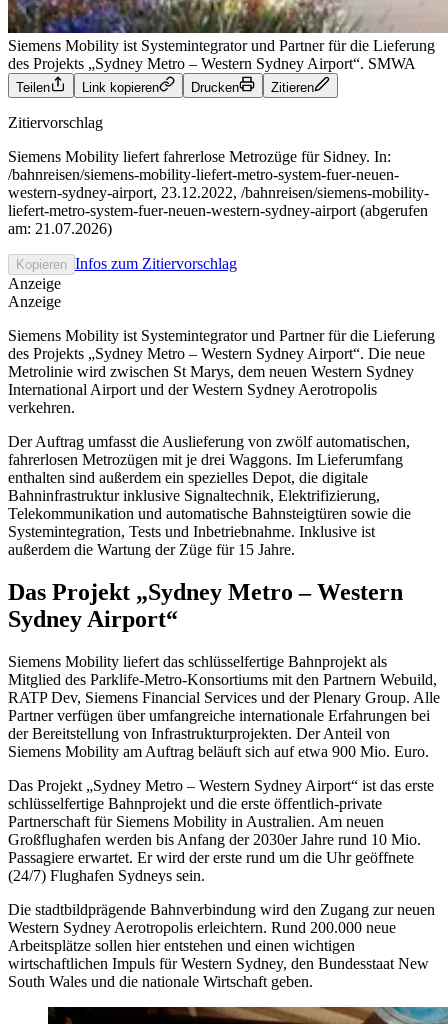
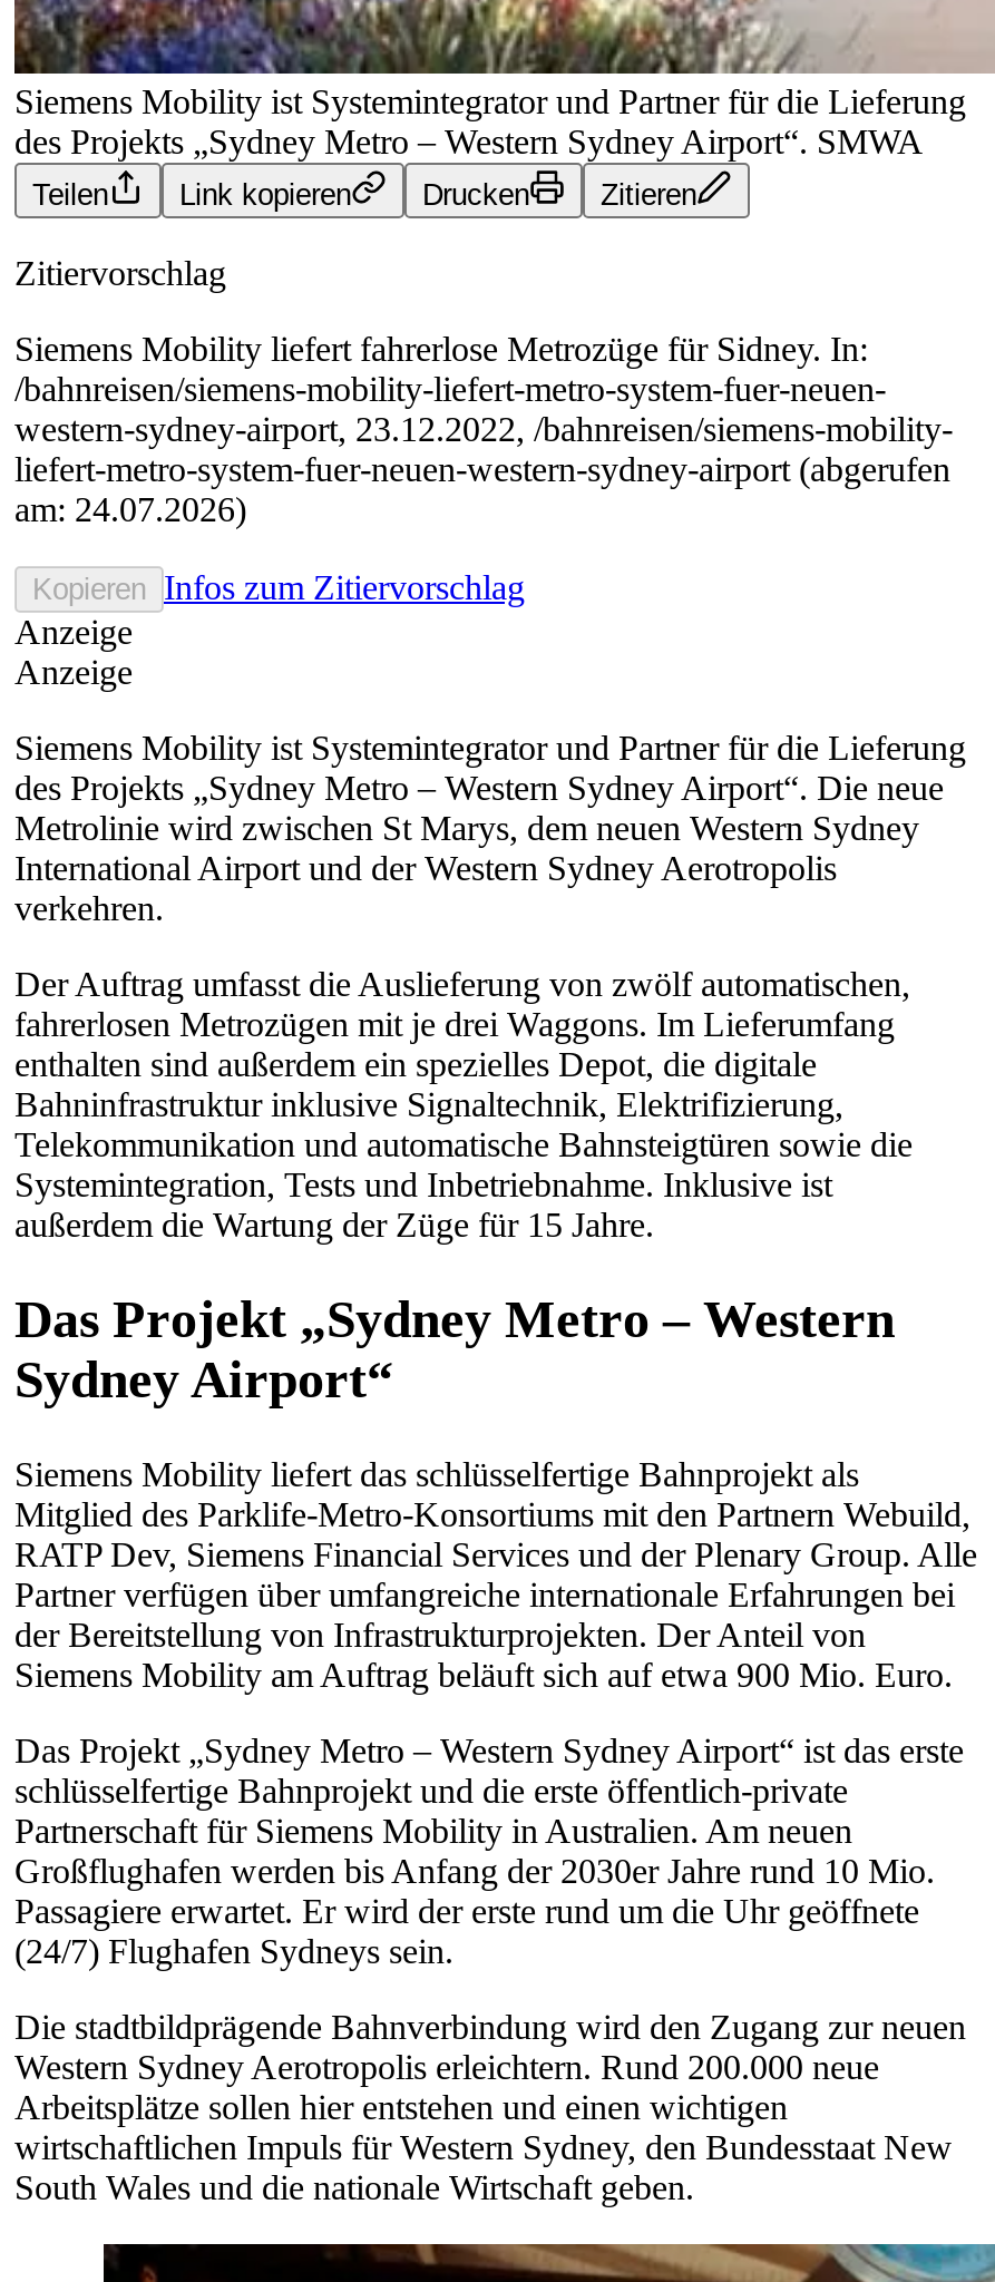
- am: 21.07.2026)
+ am: 24.07.2026)
